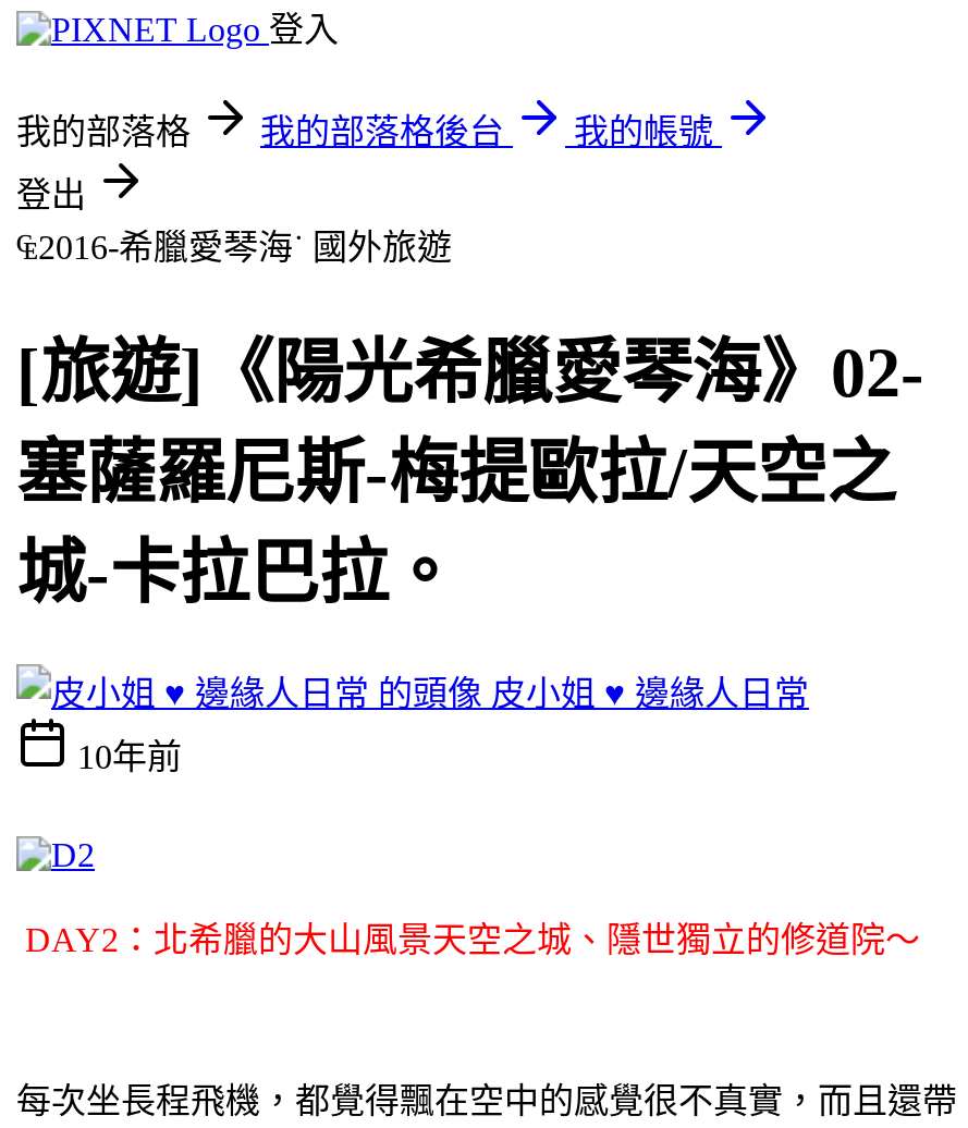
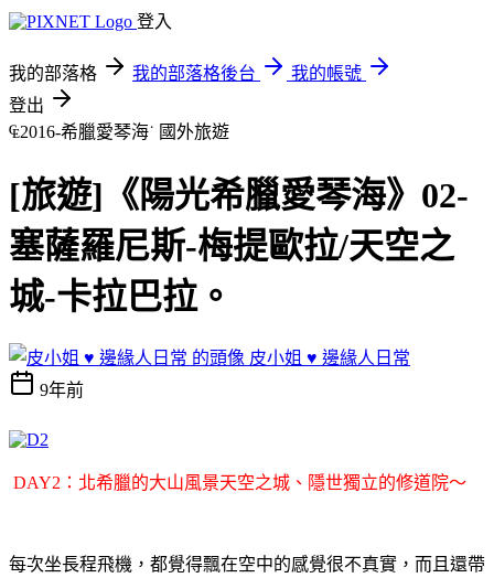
- 10年前
+ 9年前
